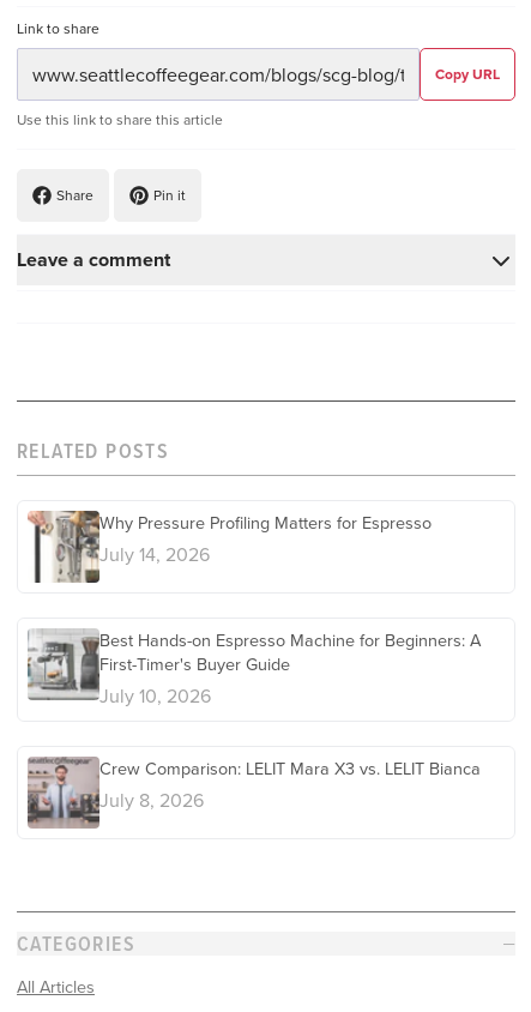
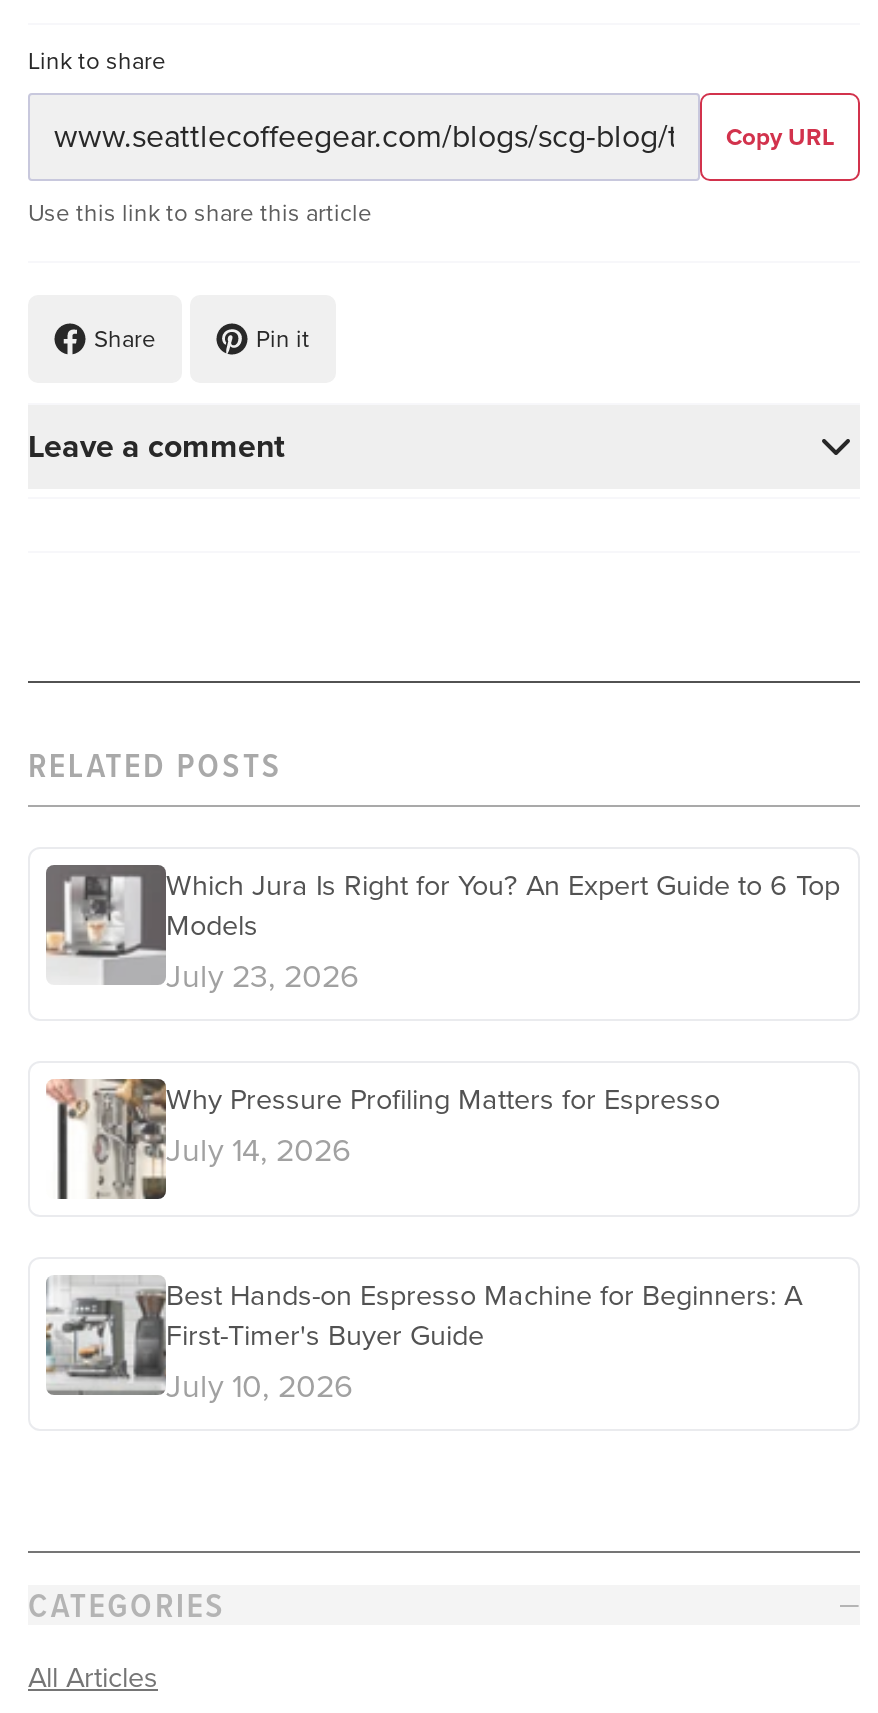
+ [image]
+ Which Jura Is Right for You? An Expert Guide to 6 Top
+ Models
+ July 23, 2026

moved down: [image] | Why Pressure Profiling Matters for Espresso | July 14, 2026 | Best Hands-on Espresso Machine for Beginners: A | First-Timer's Buyer Guide | July 10, 2026

- [image]
- Crew Comparison: LELIT Mara X3 vs. LELIT Bianca
- July 8, 2026
